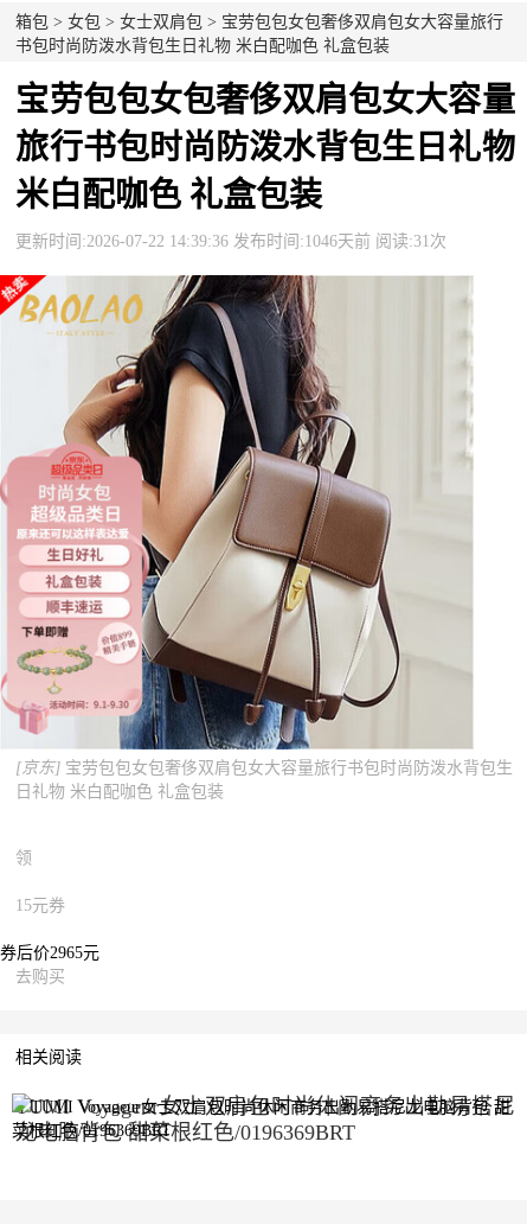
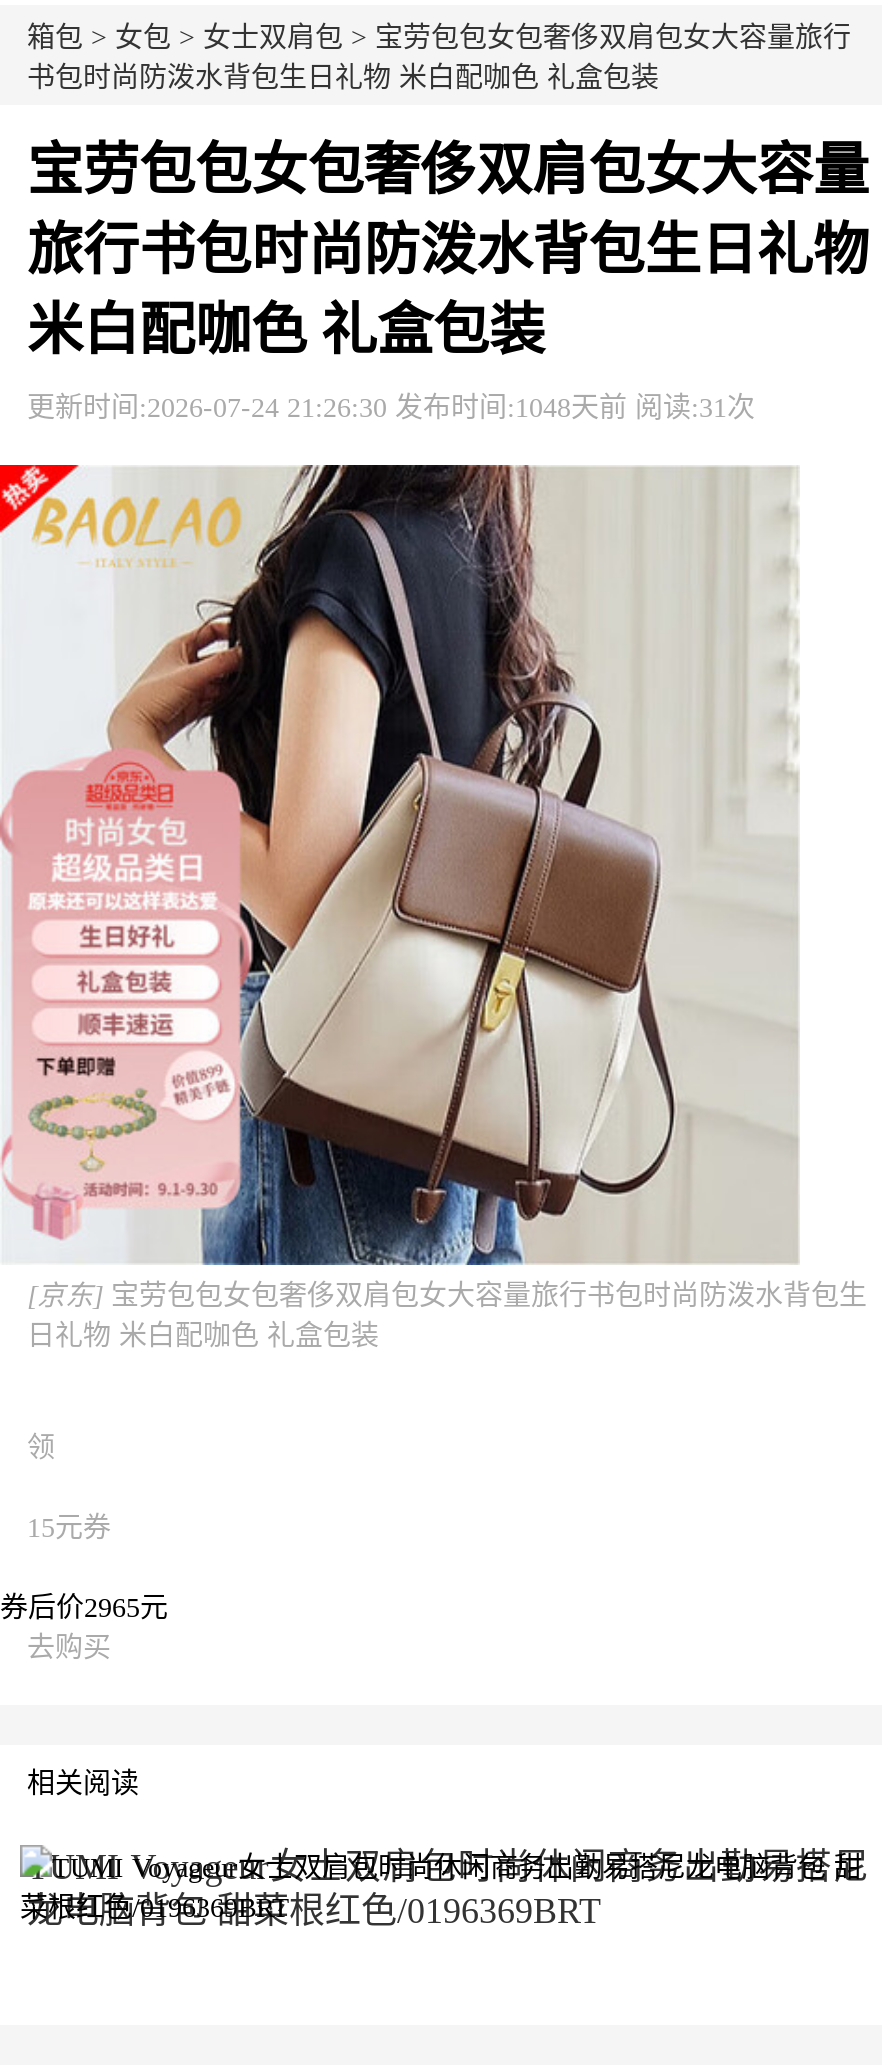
- 更新时间:2026-07-22 14:39:36 发布时间:1046天前 阅读:31次
+ 更新时间:2026-07-24 21:26:30 发布时间:1048天前 阅读:31次
